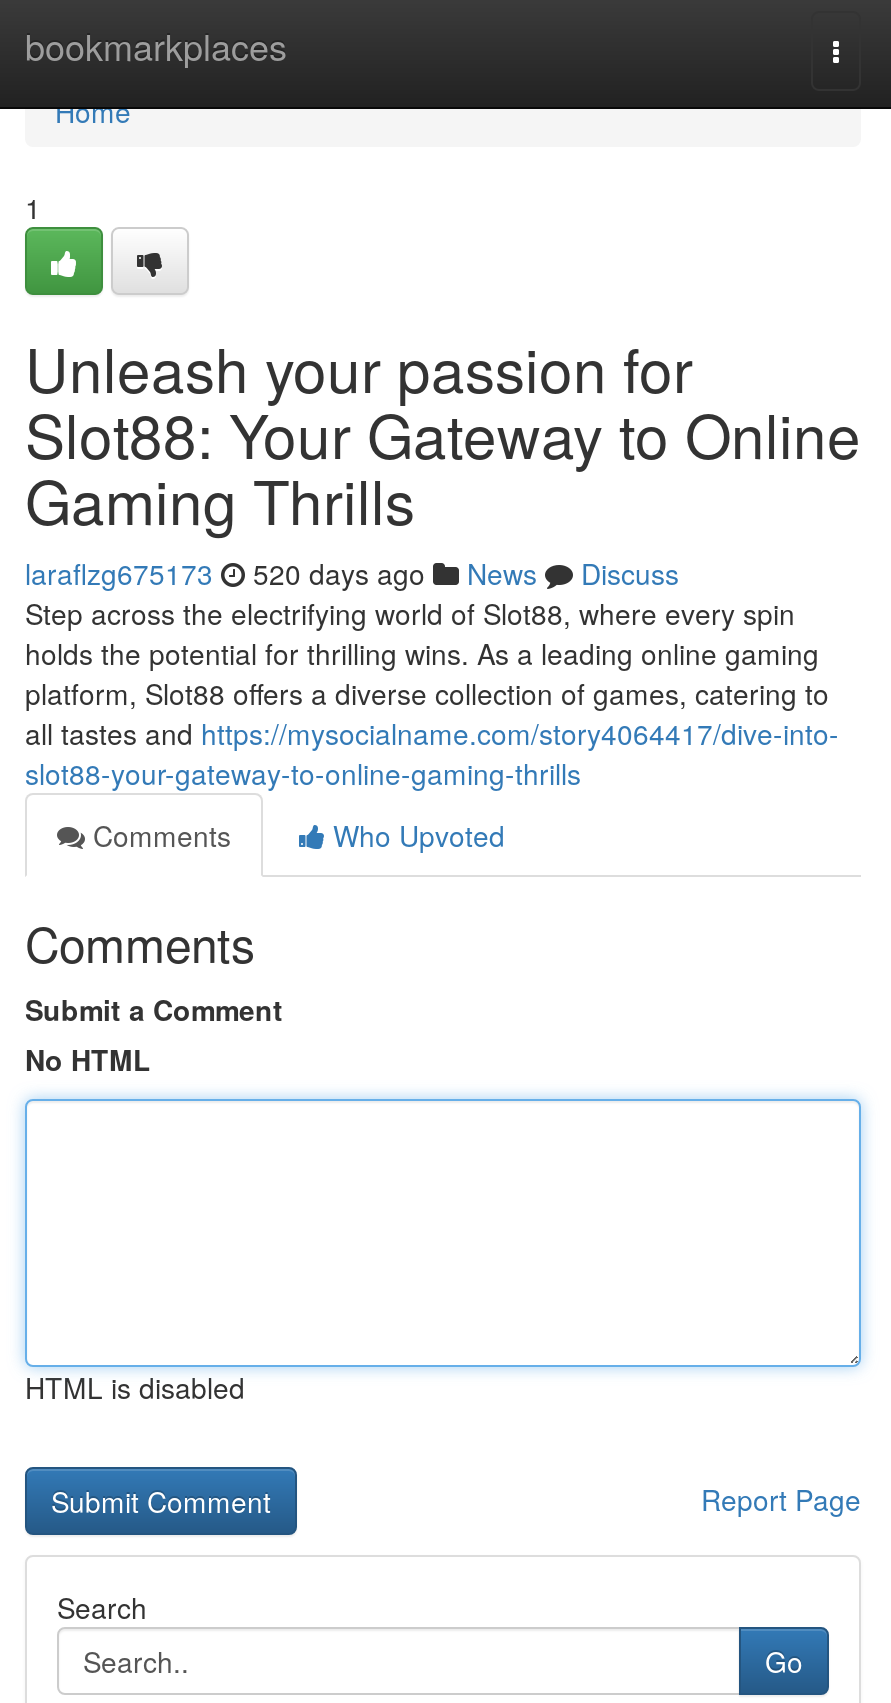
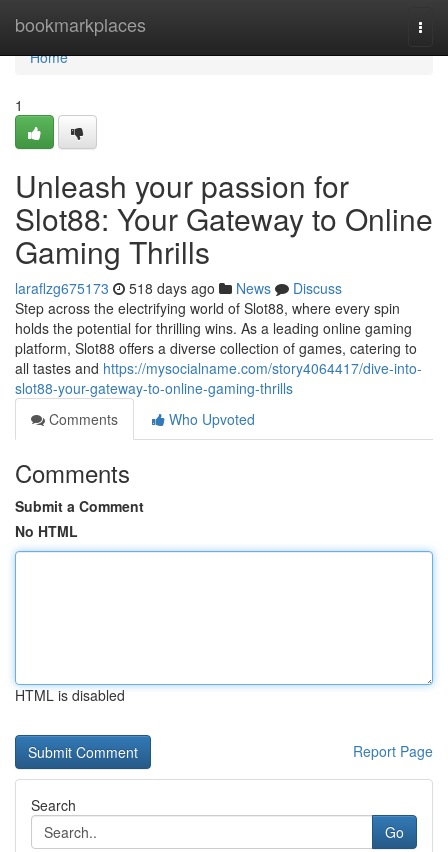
- laraflzg675173 520 days ago News Discuss
+ laraflzg675173 518 days ago News Discuss
